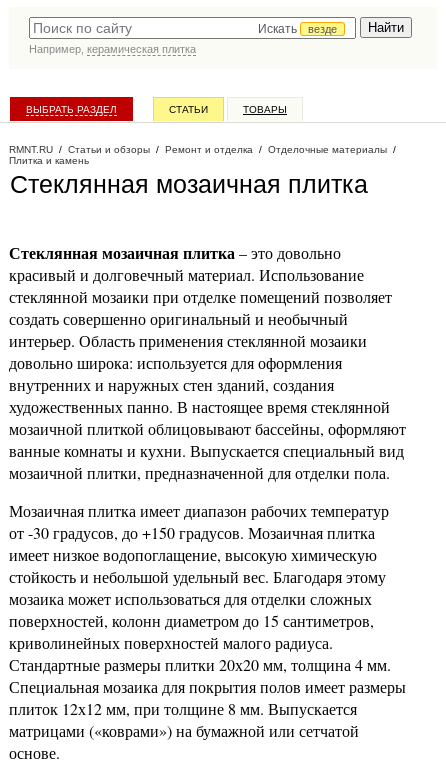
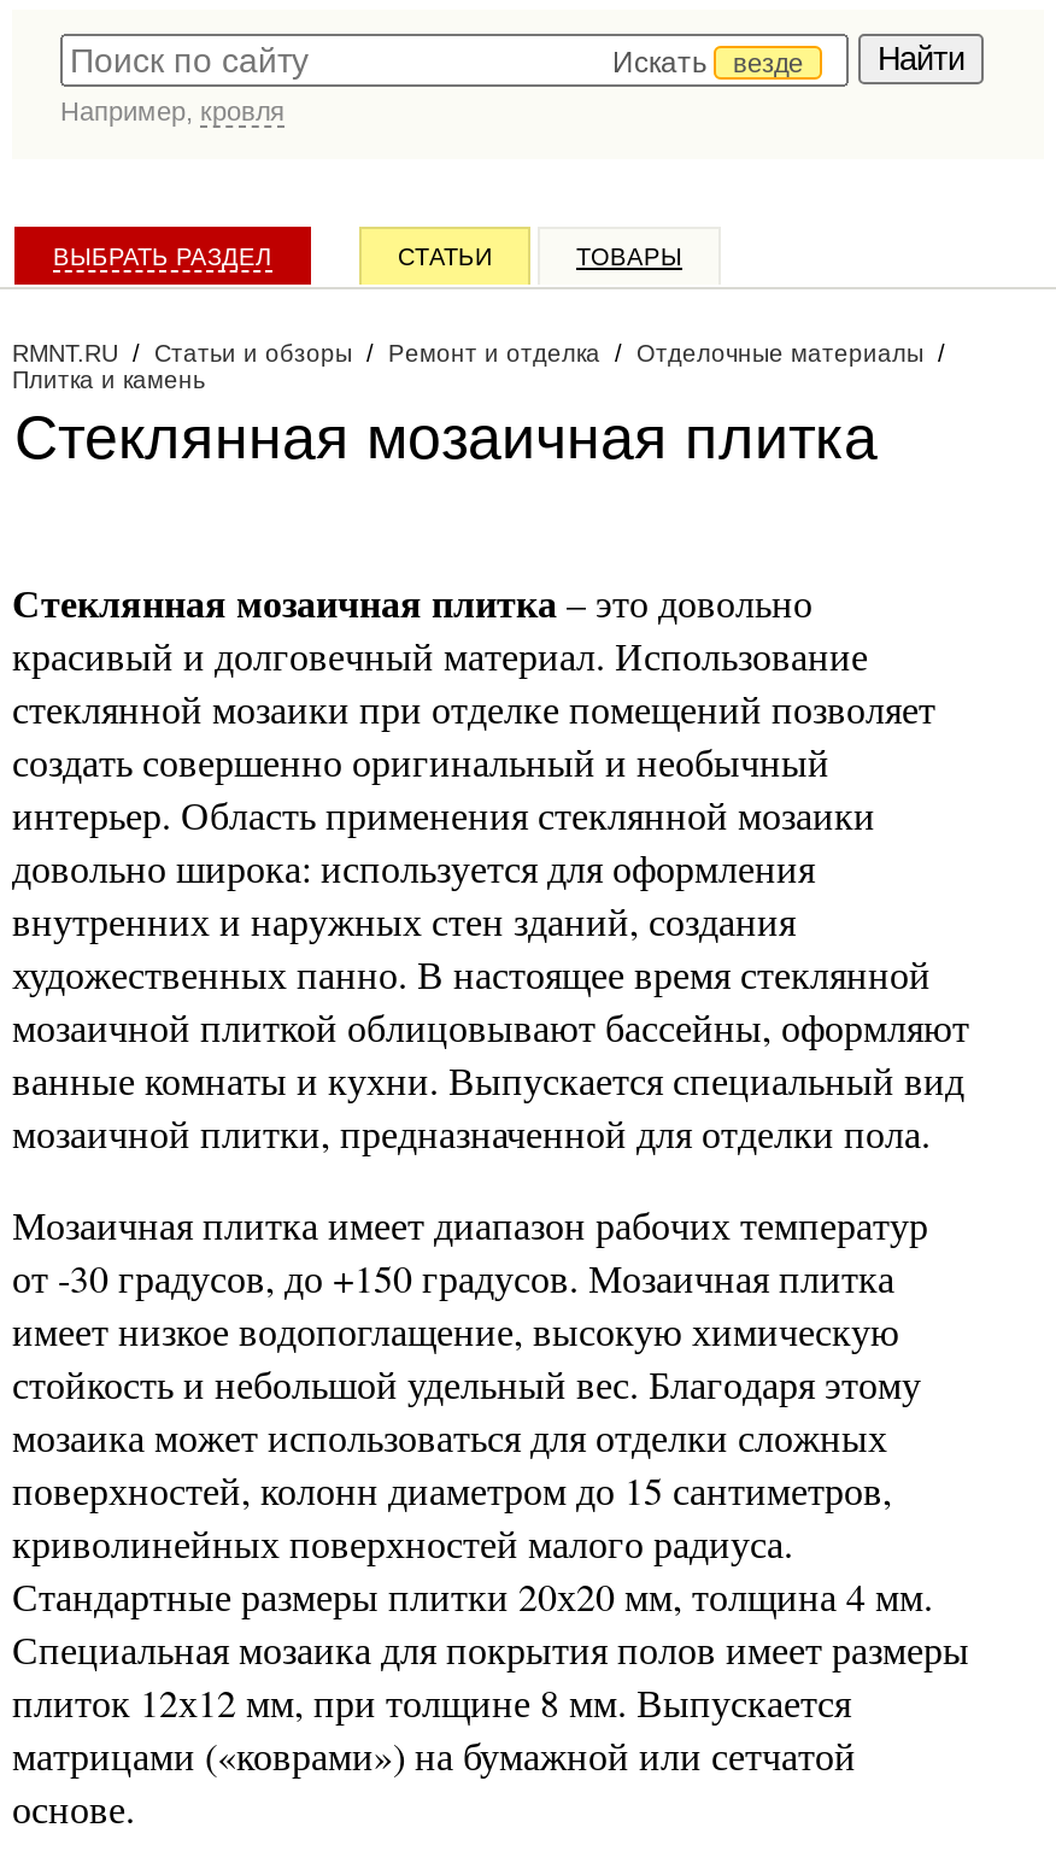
- Например, керамическая плитка
+ Например, кровля
